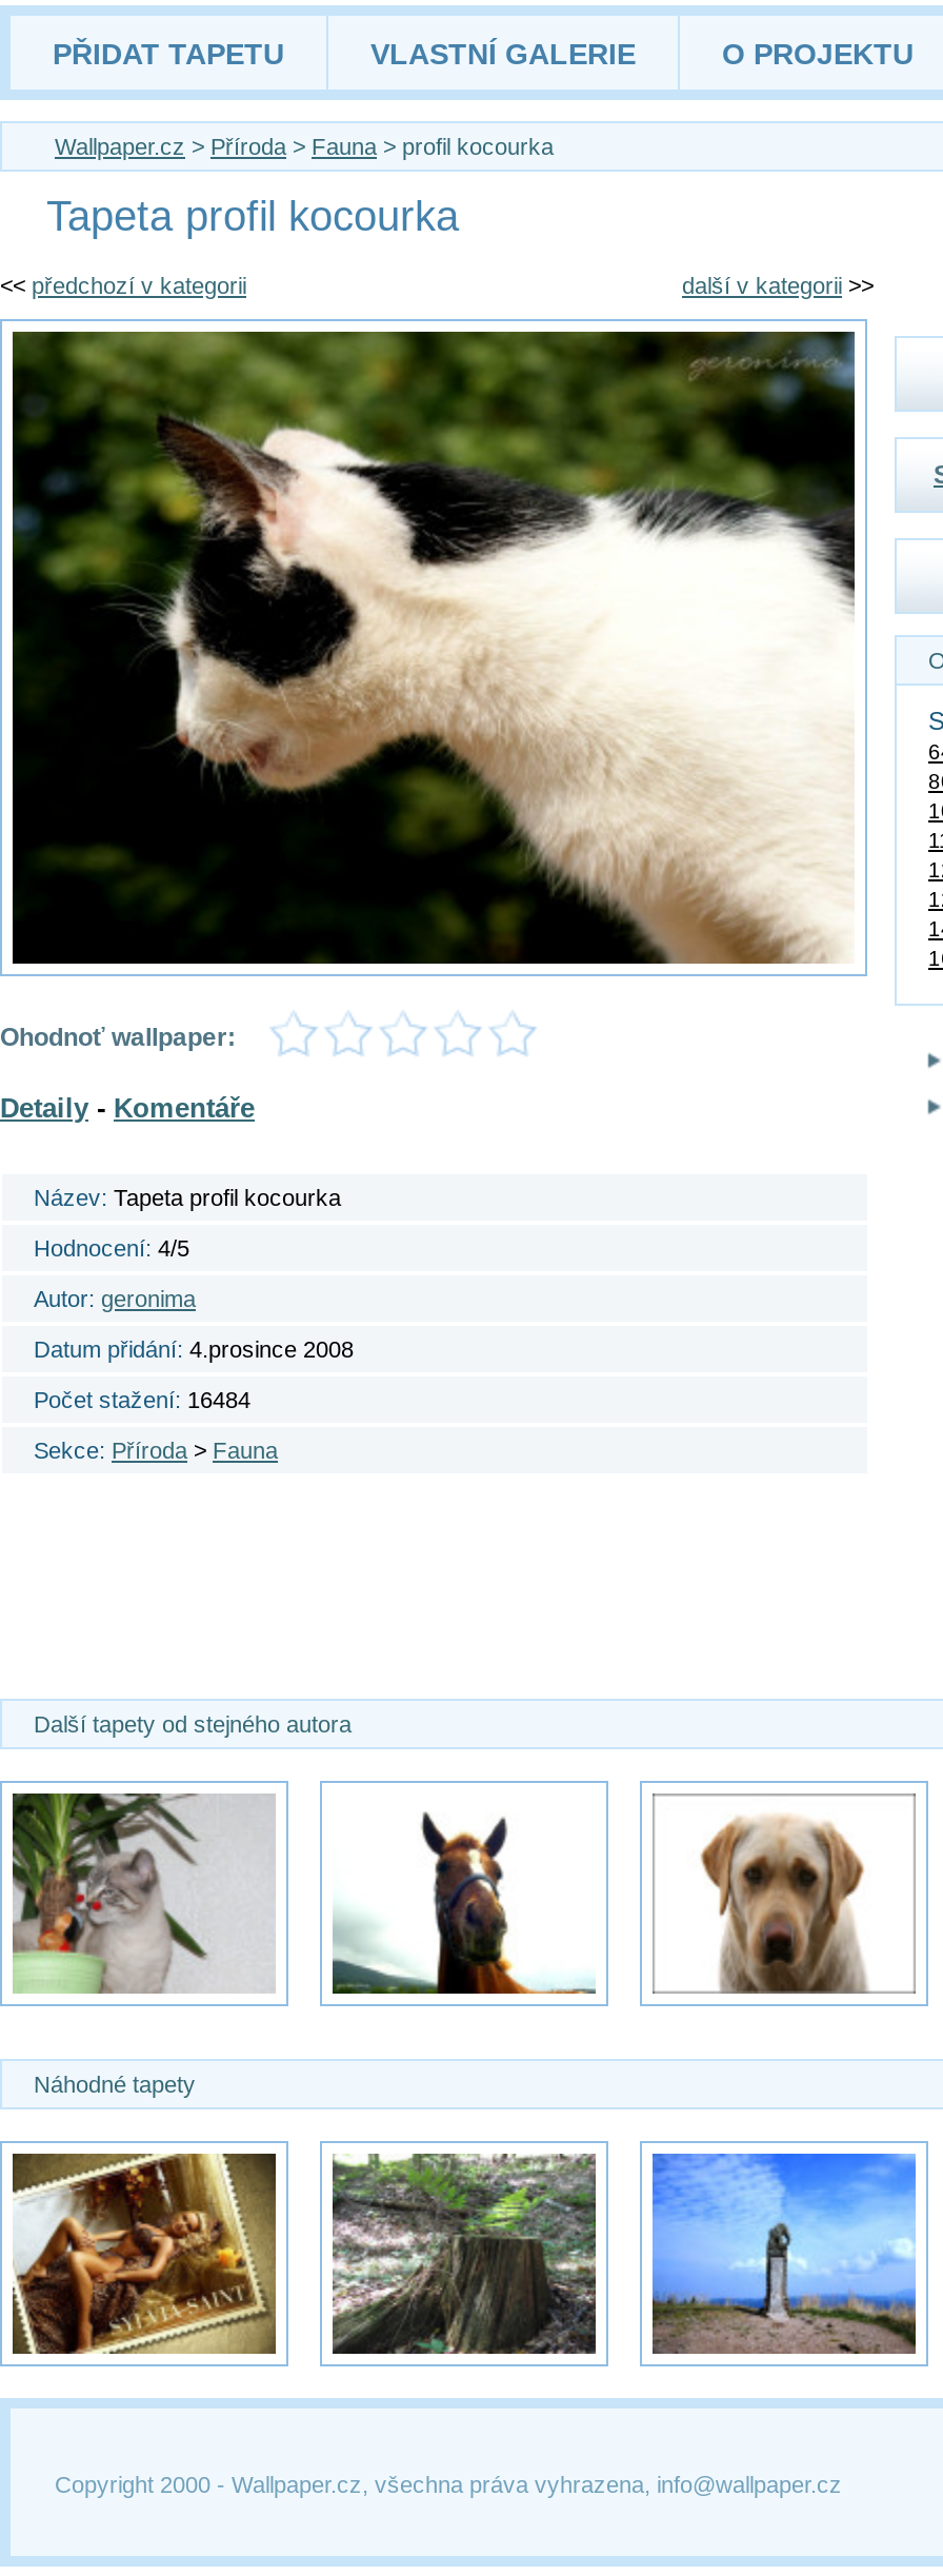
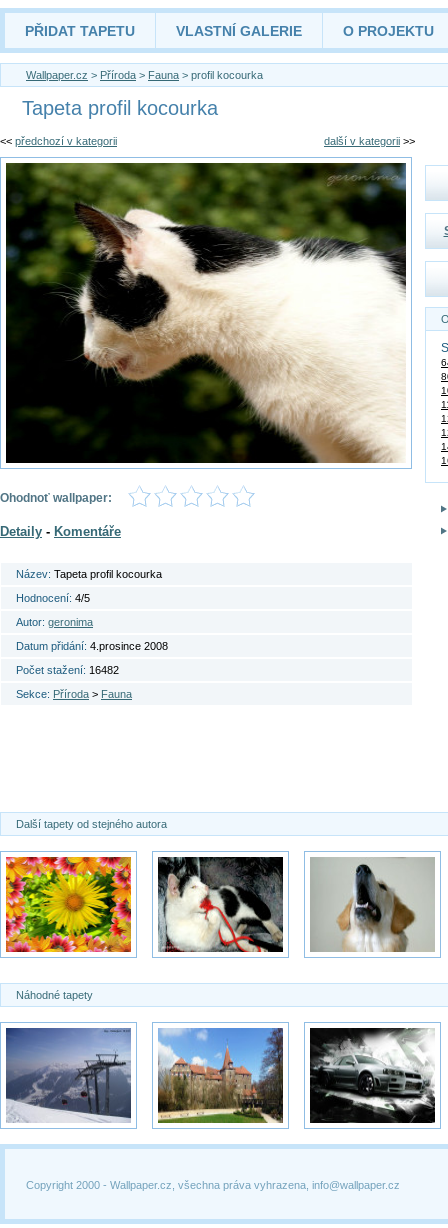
- Počet stažení: 16484
+ Počet stažení: 16482

- [image]
+ [image]

- [image]
+ [image]

- [image]
+ [image]

- [image]
+ [image]

- [image]
+ [image]

- [image]
+ [image]
